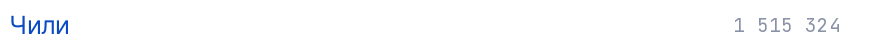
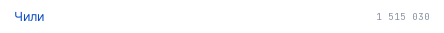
- 1 515 324
+ 1 515 030
